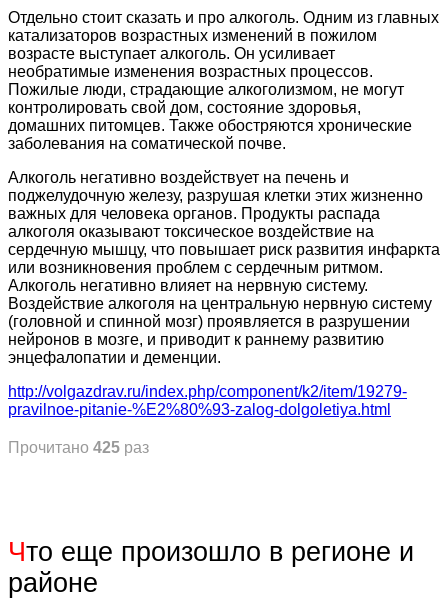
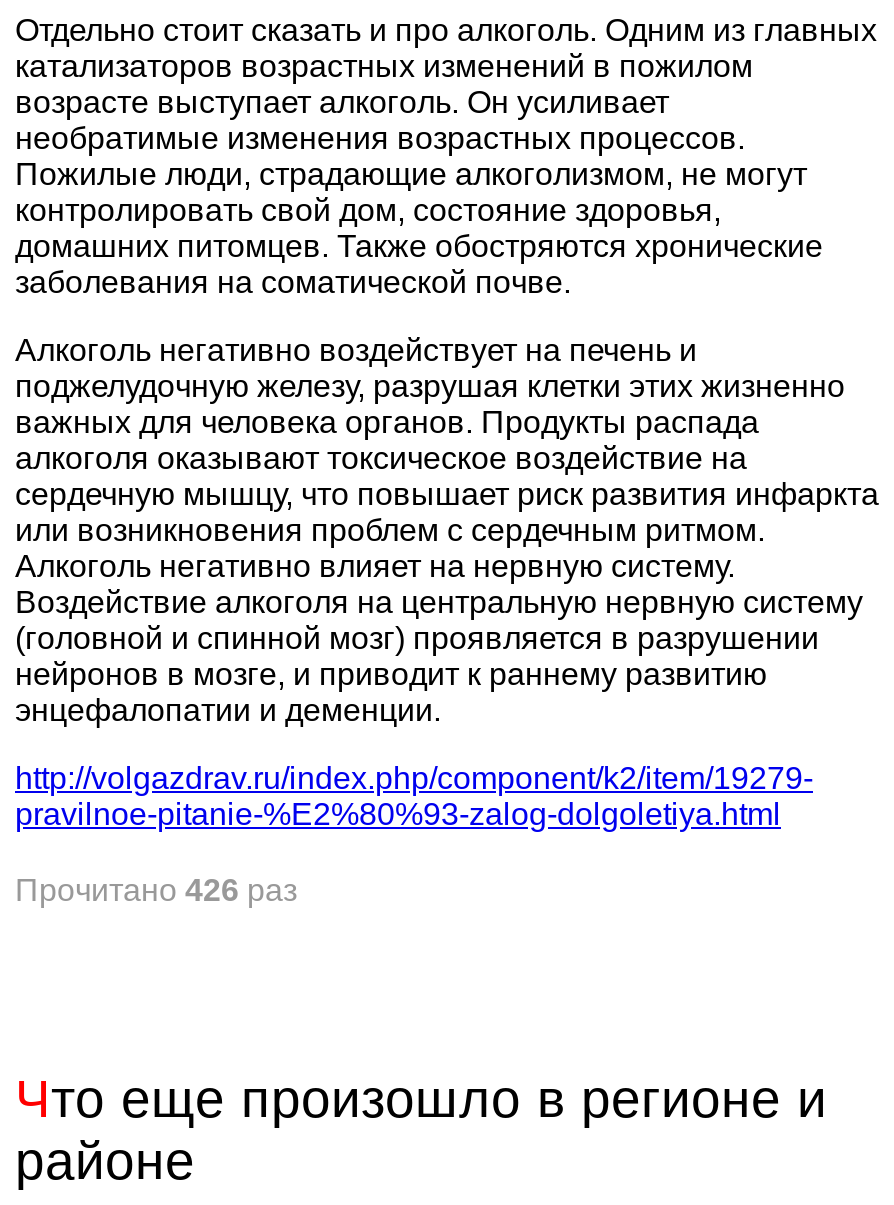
- Прочитано 425 раз
+ Прочитано 426 раз
